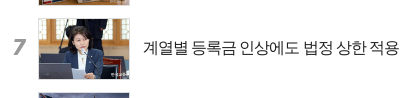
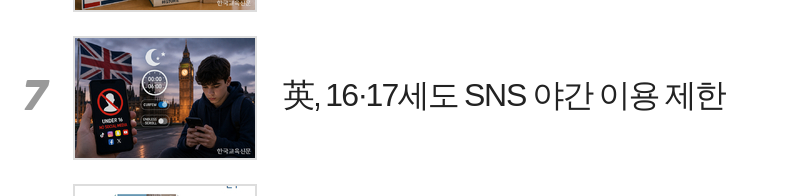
- [image]
- 계열별 등록금 인상에도 법정 상한 적용
+ [image]
+ 英, 16·17세도 SNS 야간 이용 제한
